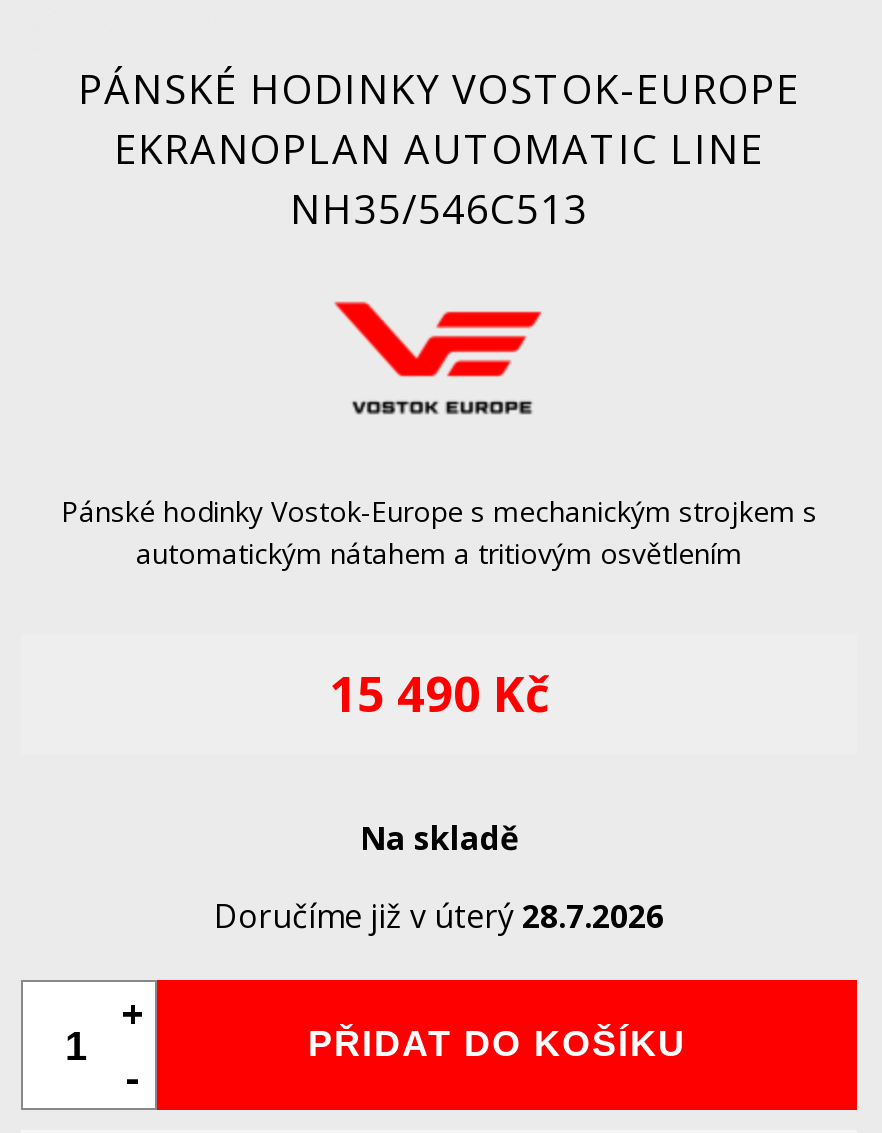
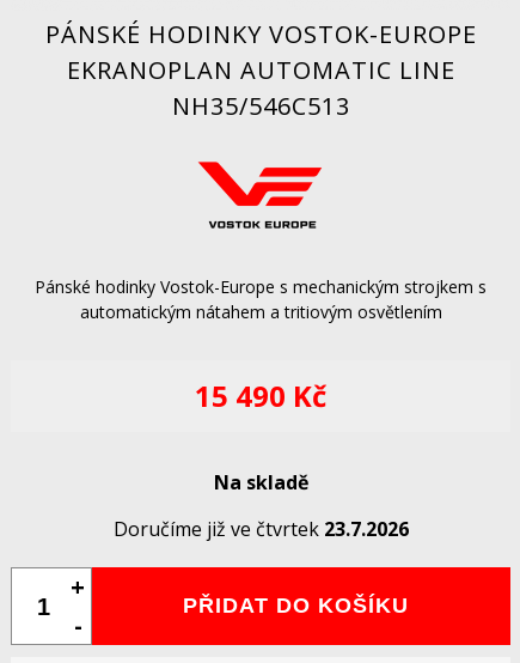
- Doručíme již v úterý 28.7.2026
+ Doručíme již ve čtvrtek 23.7.2026
